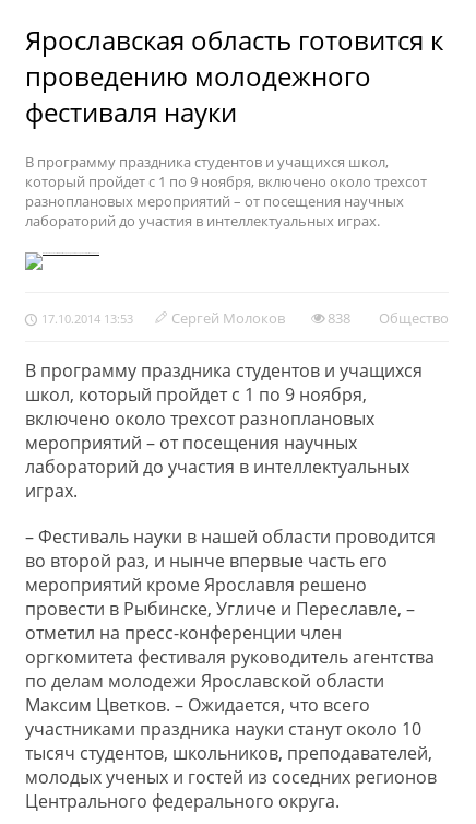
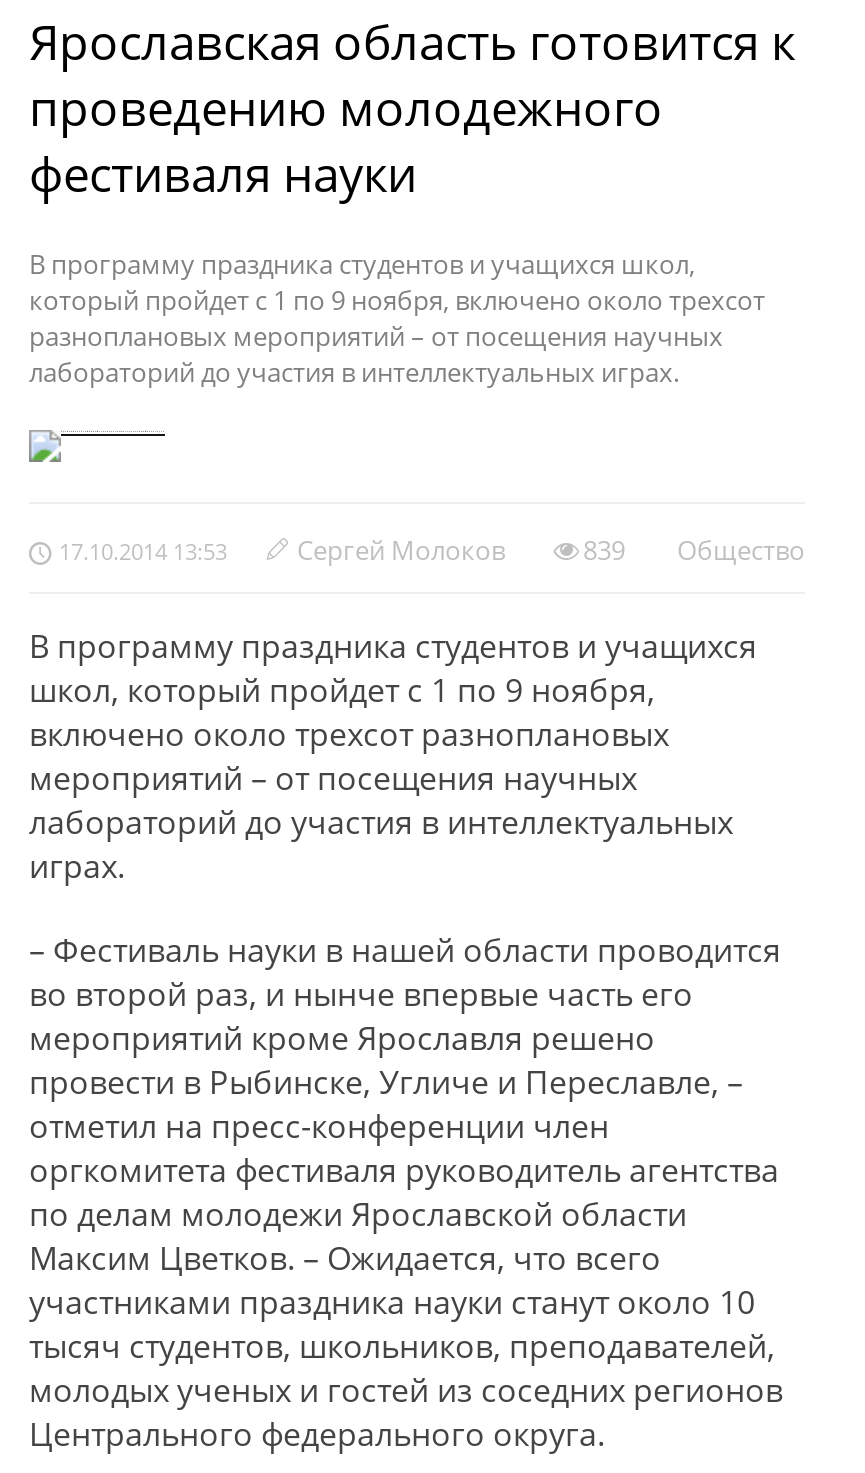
- 838 Обществo
+ 839 Обществo
